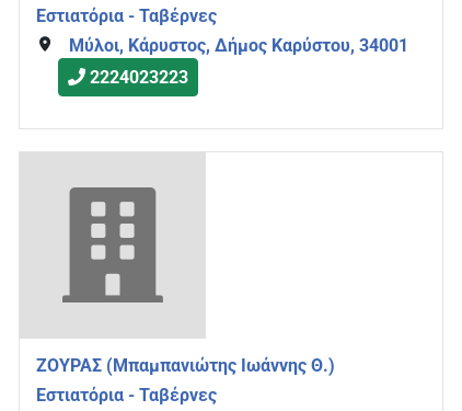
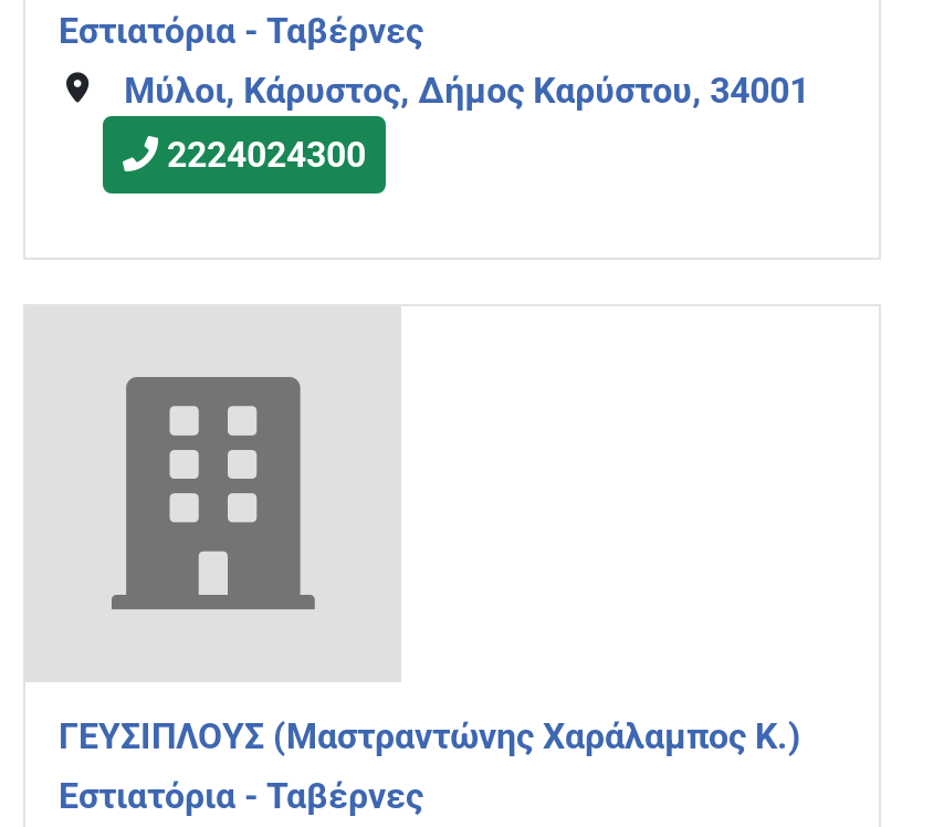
- 2224023223
+ 2224024300

- ΖΟΥΡΑΣ (Μπαμπανιώτης Ιωάννης Θ.)
+ ΓΕΥΣΙΠΛΟΥΣ (Μαστραντώνης Χαράλαμπος Κ.)
